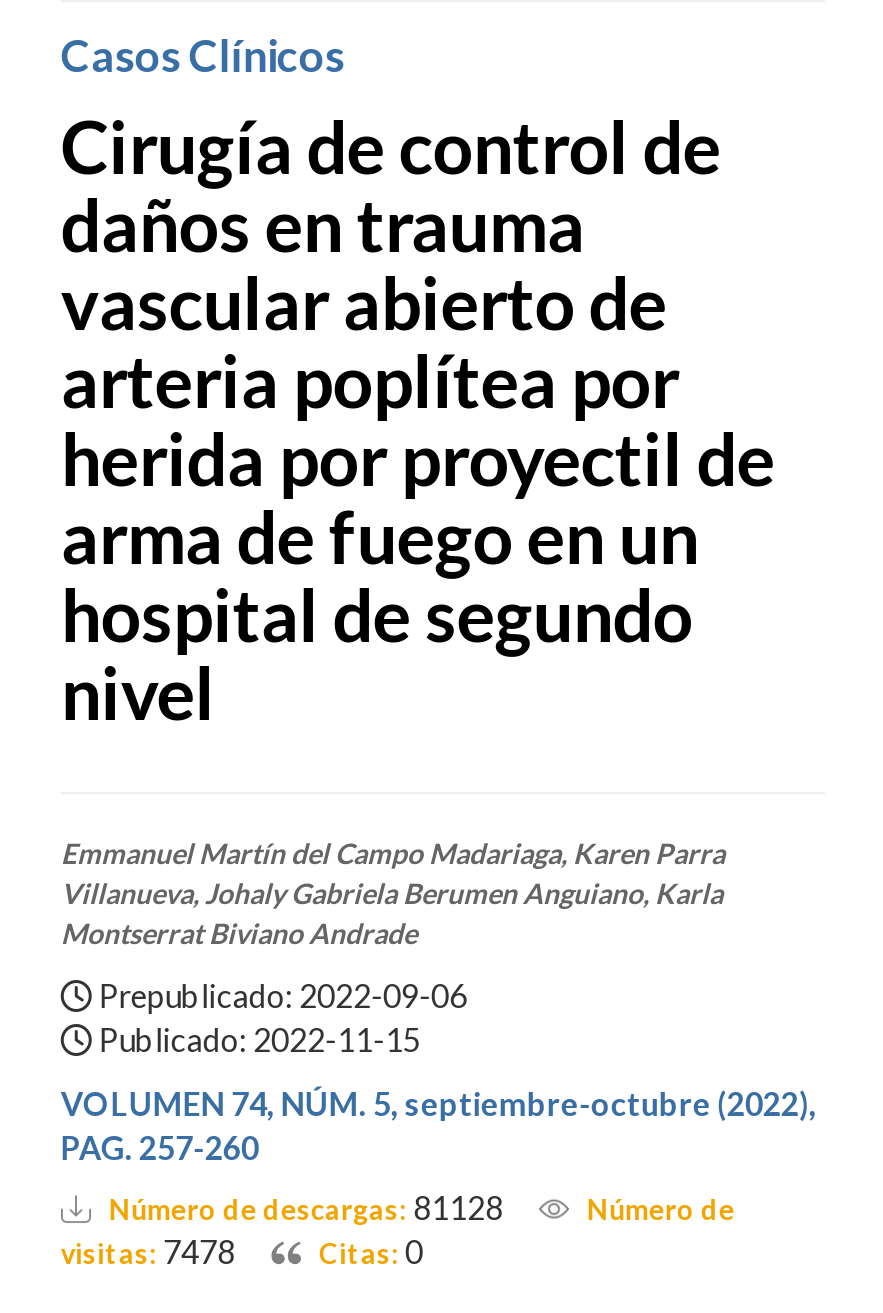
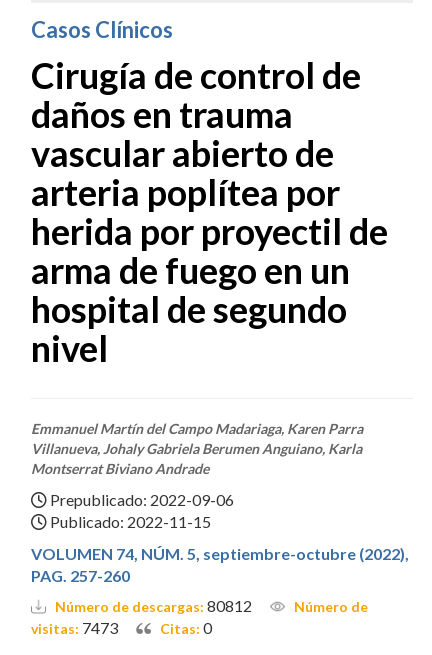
- Número de descargas: 81128
+ Número de descargas: 80812

- visitas: 7478 Citas: 0
+ visitas: 7473 Citas: 0
